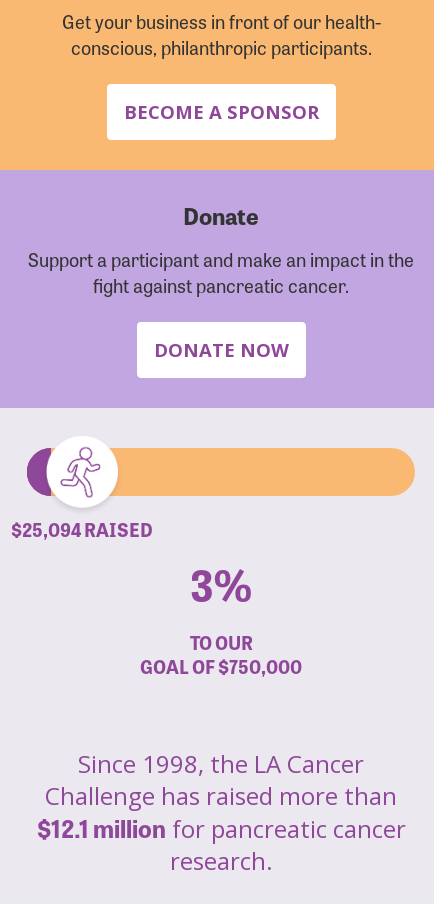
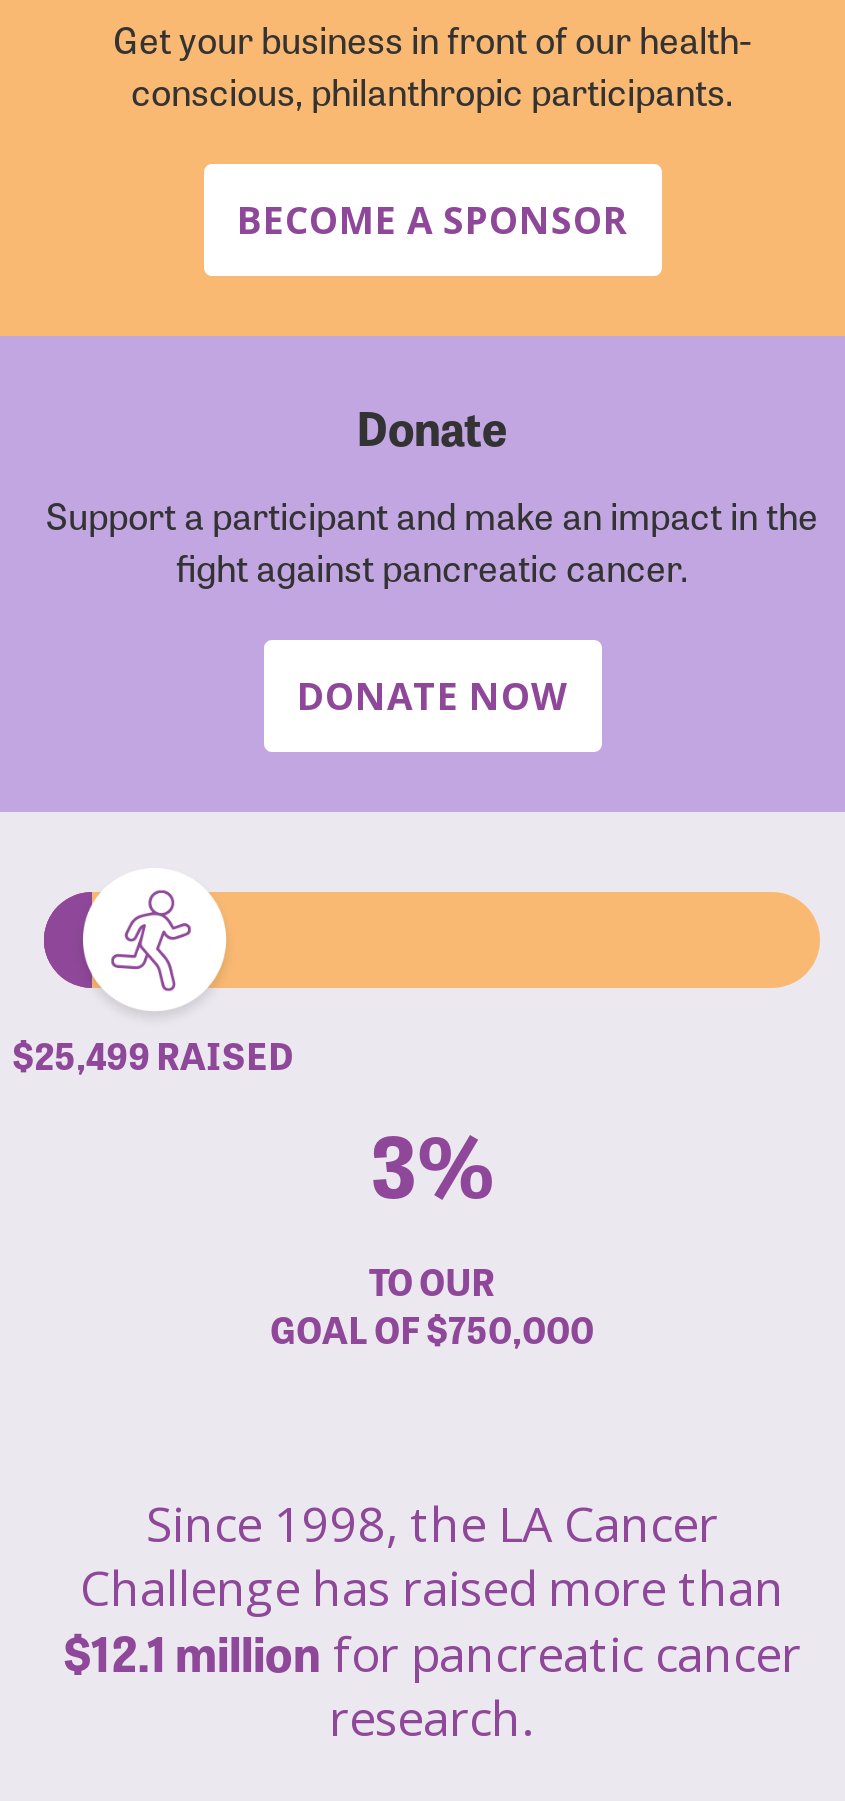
- $25,094 RAISED
+ $25,499 RAISED
